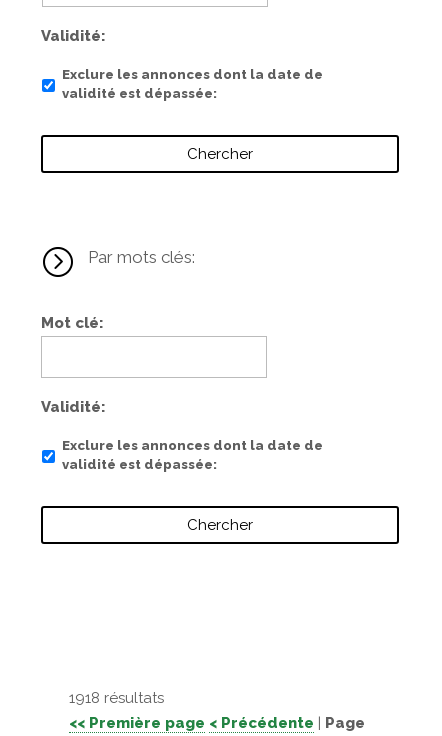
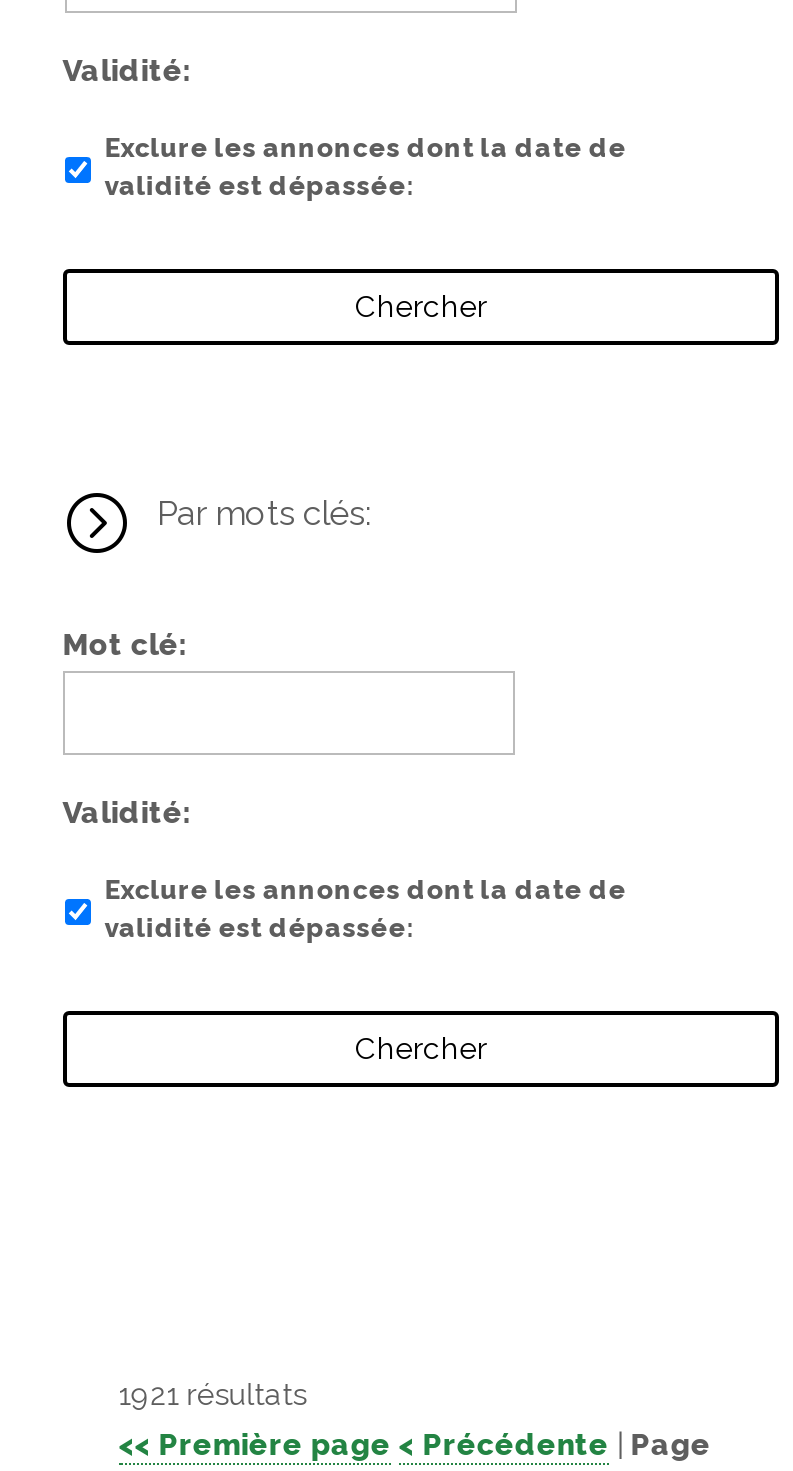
- 1918 résultats
+ 1921 résultats
